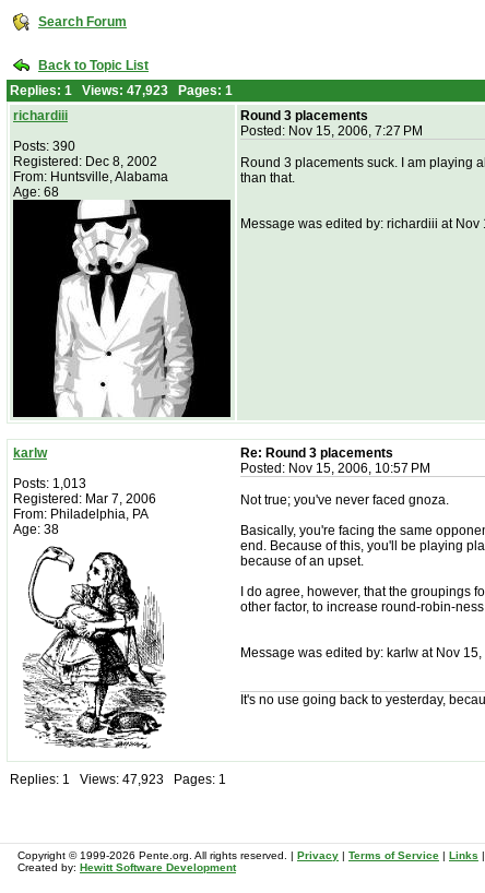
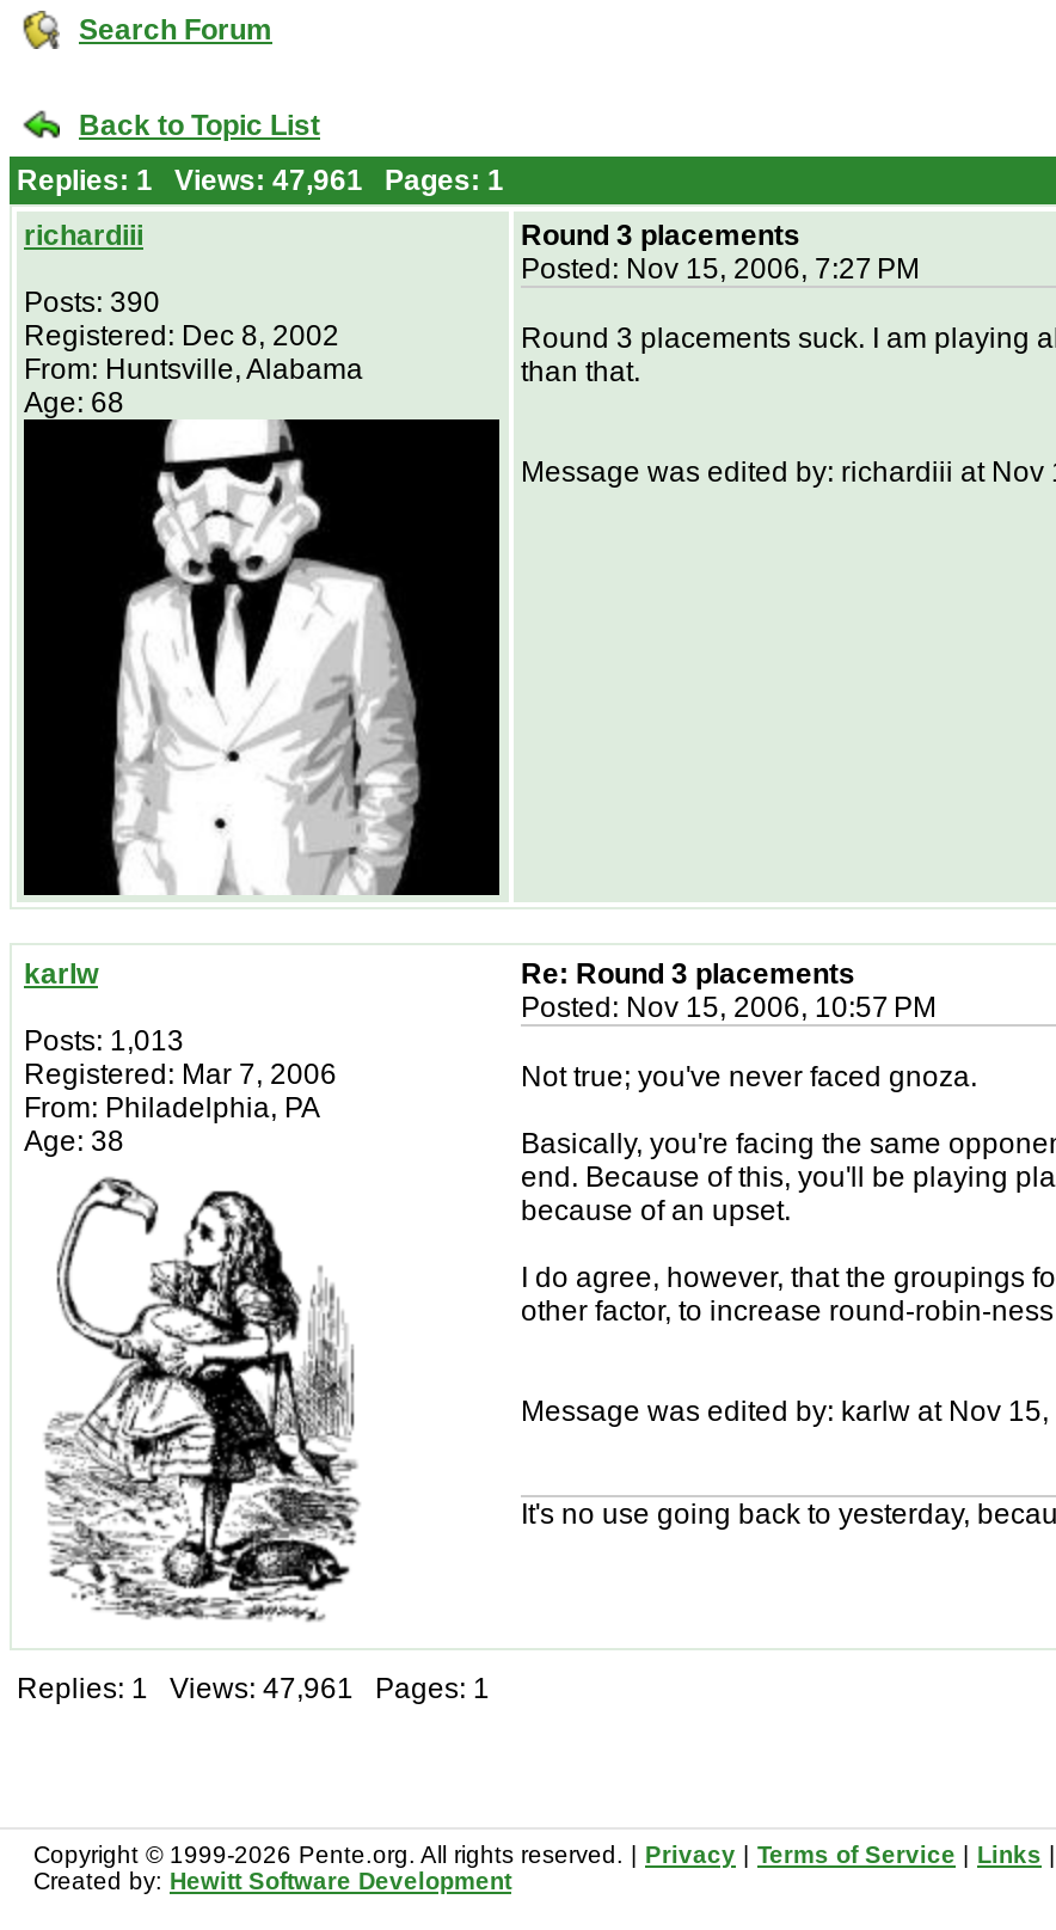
- Replies: 1 Views: 47,923 Pages: 1
+ Replies: 1 Views: 47,961 Pages: 1

- Replies: 1 Views: 47,923 Pages: 1
+ Replies: 1 Views: 47,961 Pages: 1
